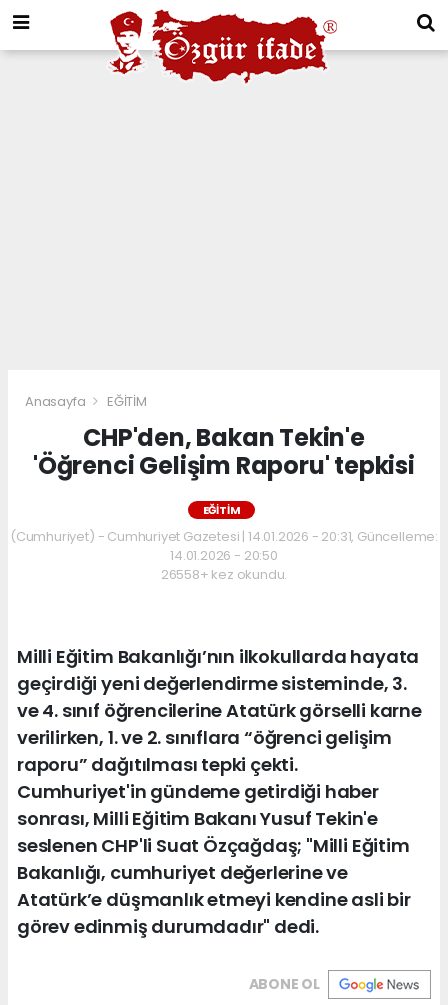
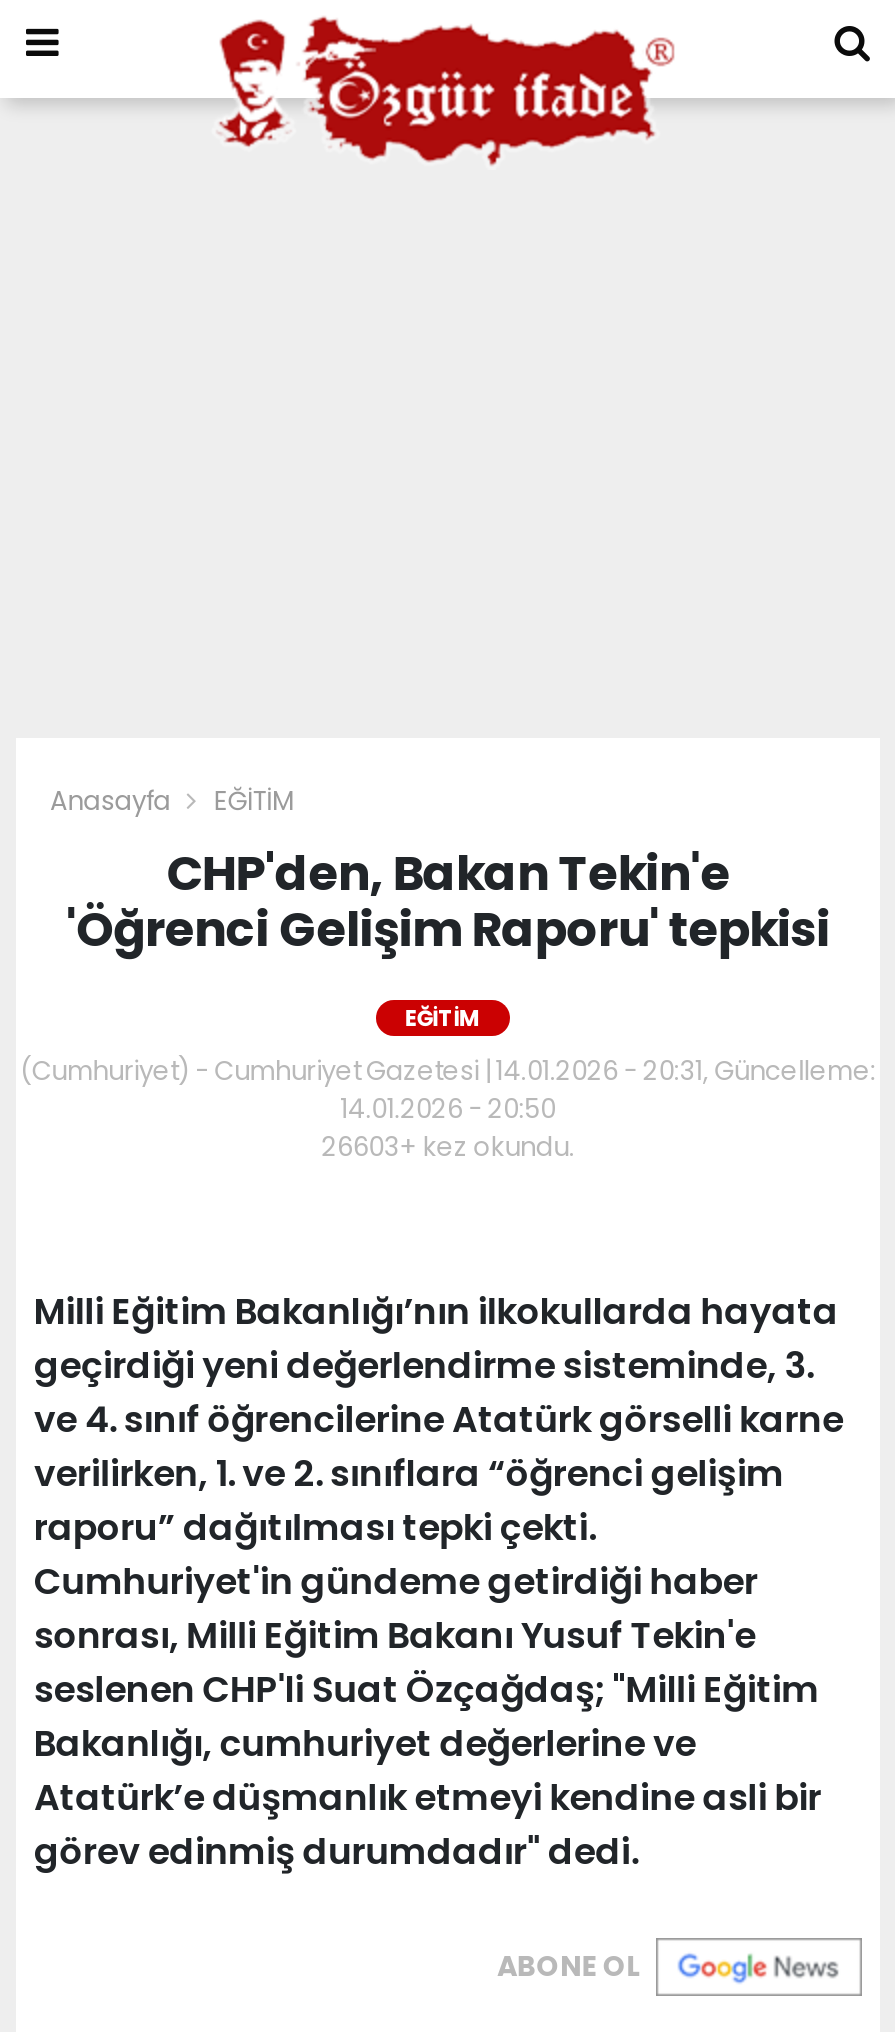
- 26558+ kez okundu.
+ 26603+ kez okundu.
